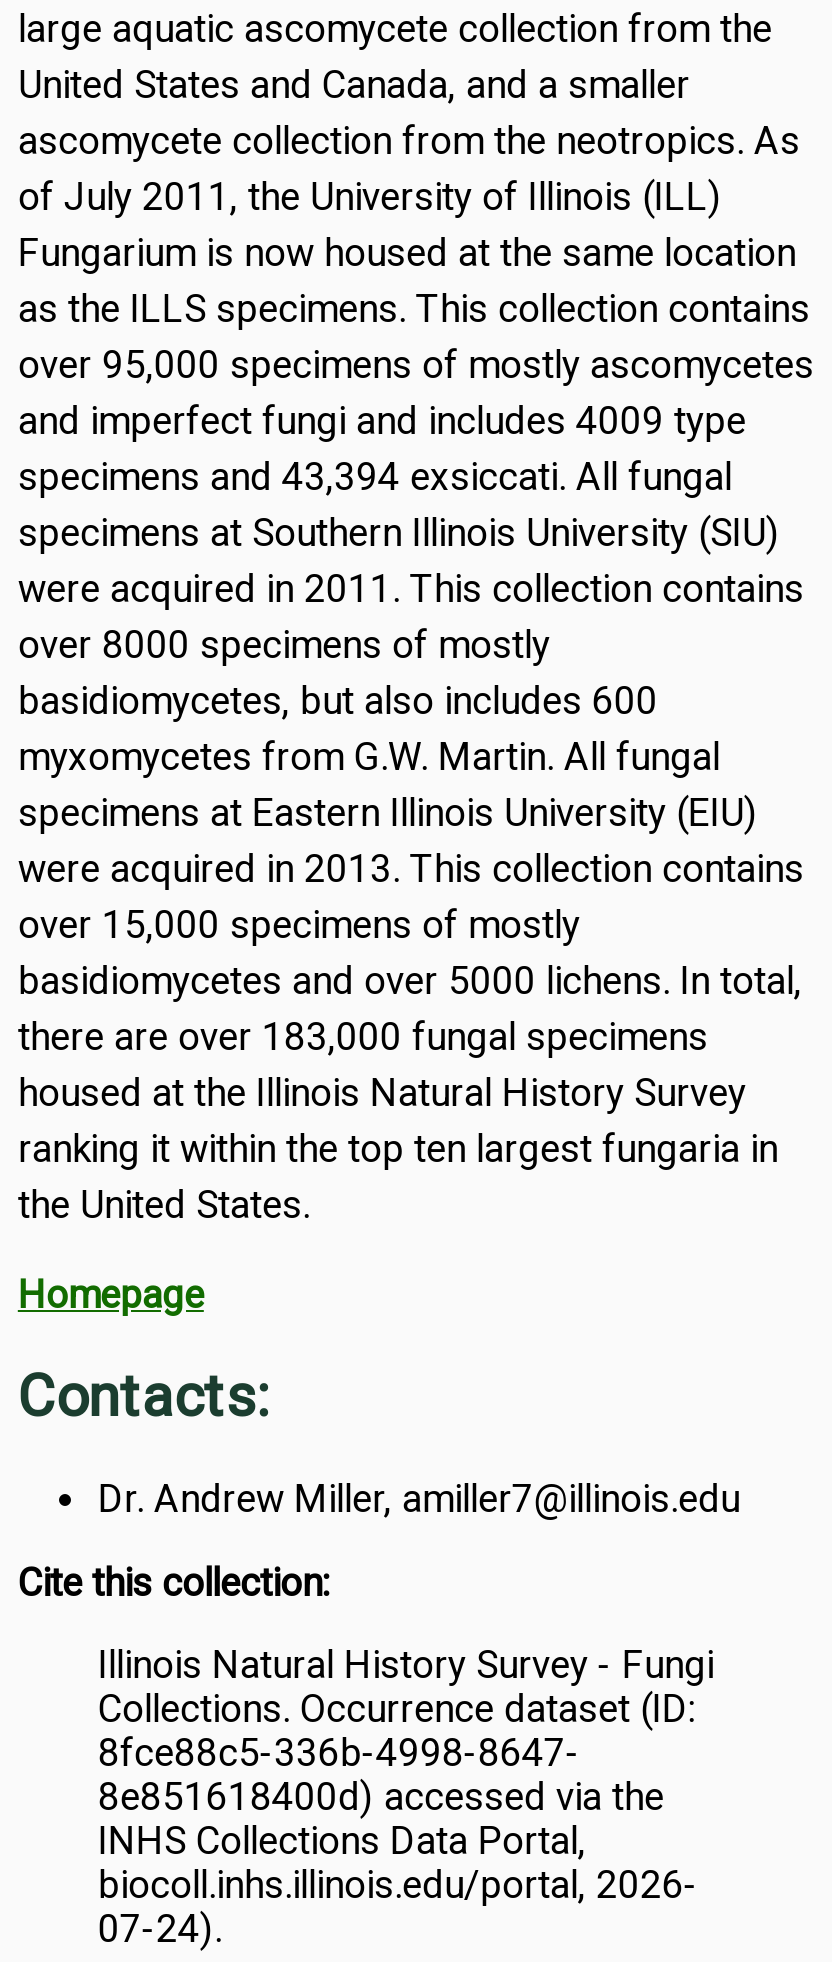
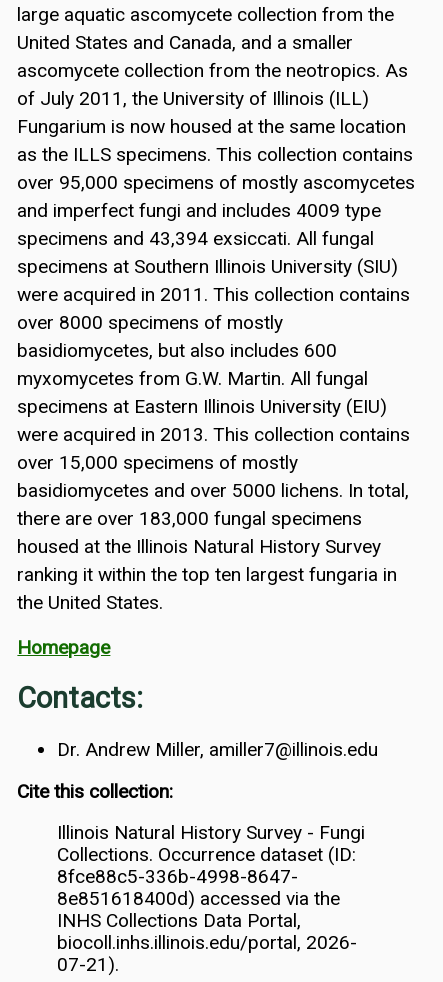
- 07-24).
+ 07-21).
